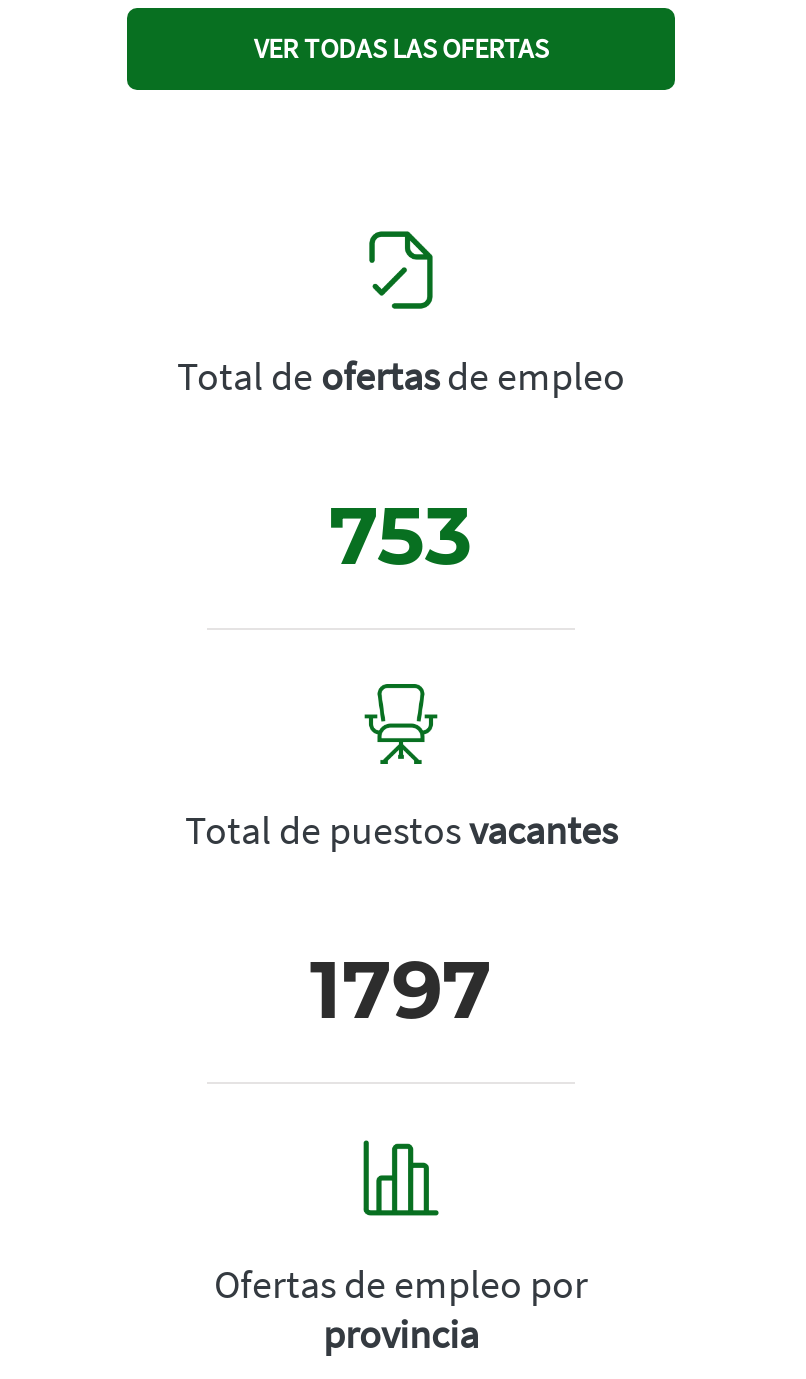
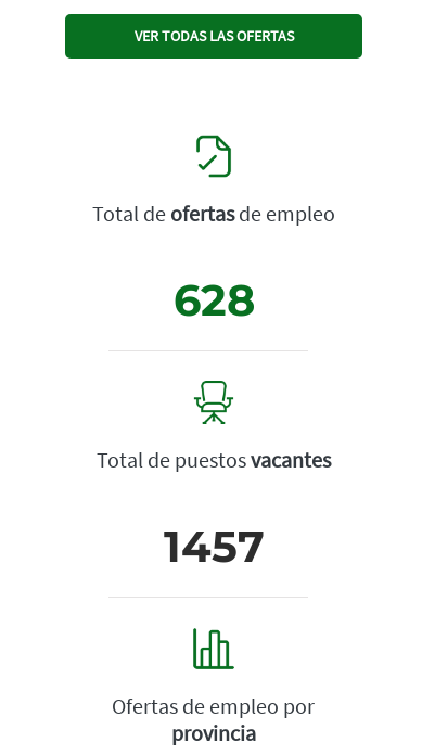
- 753
+ 628

- 1797
+ 1457
